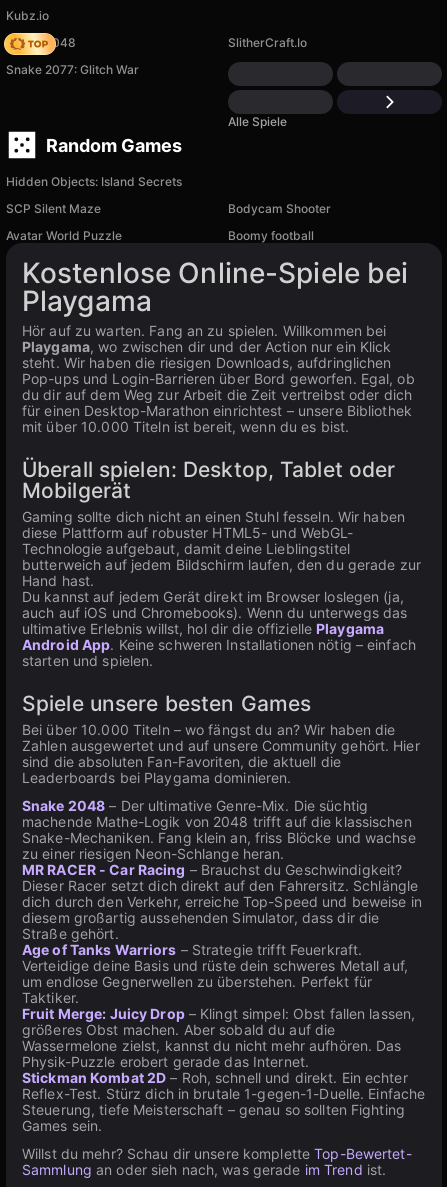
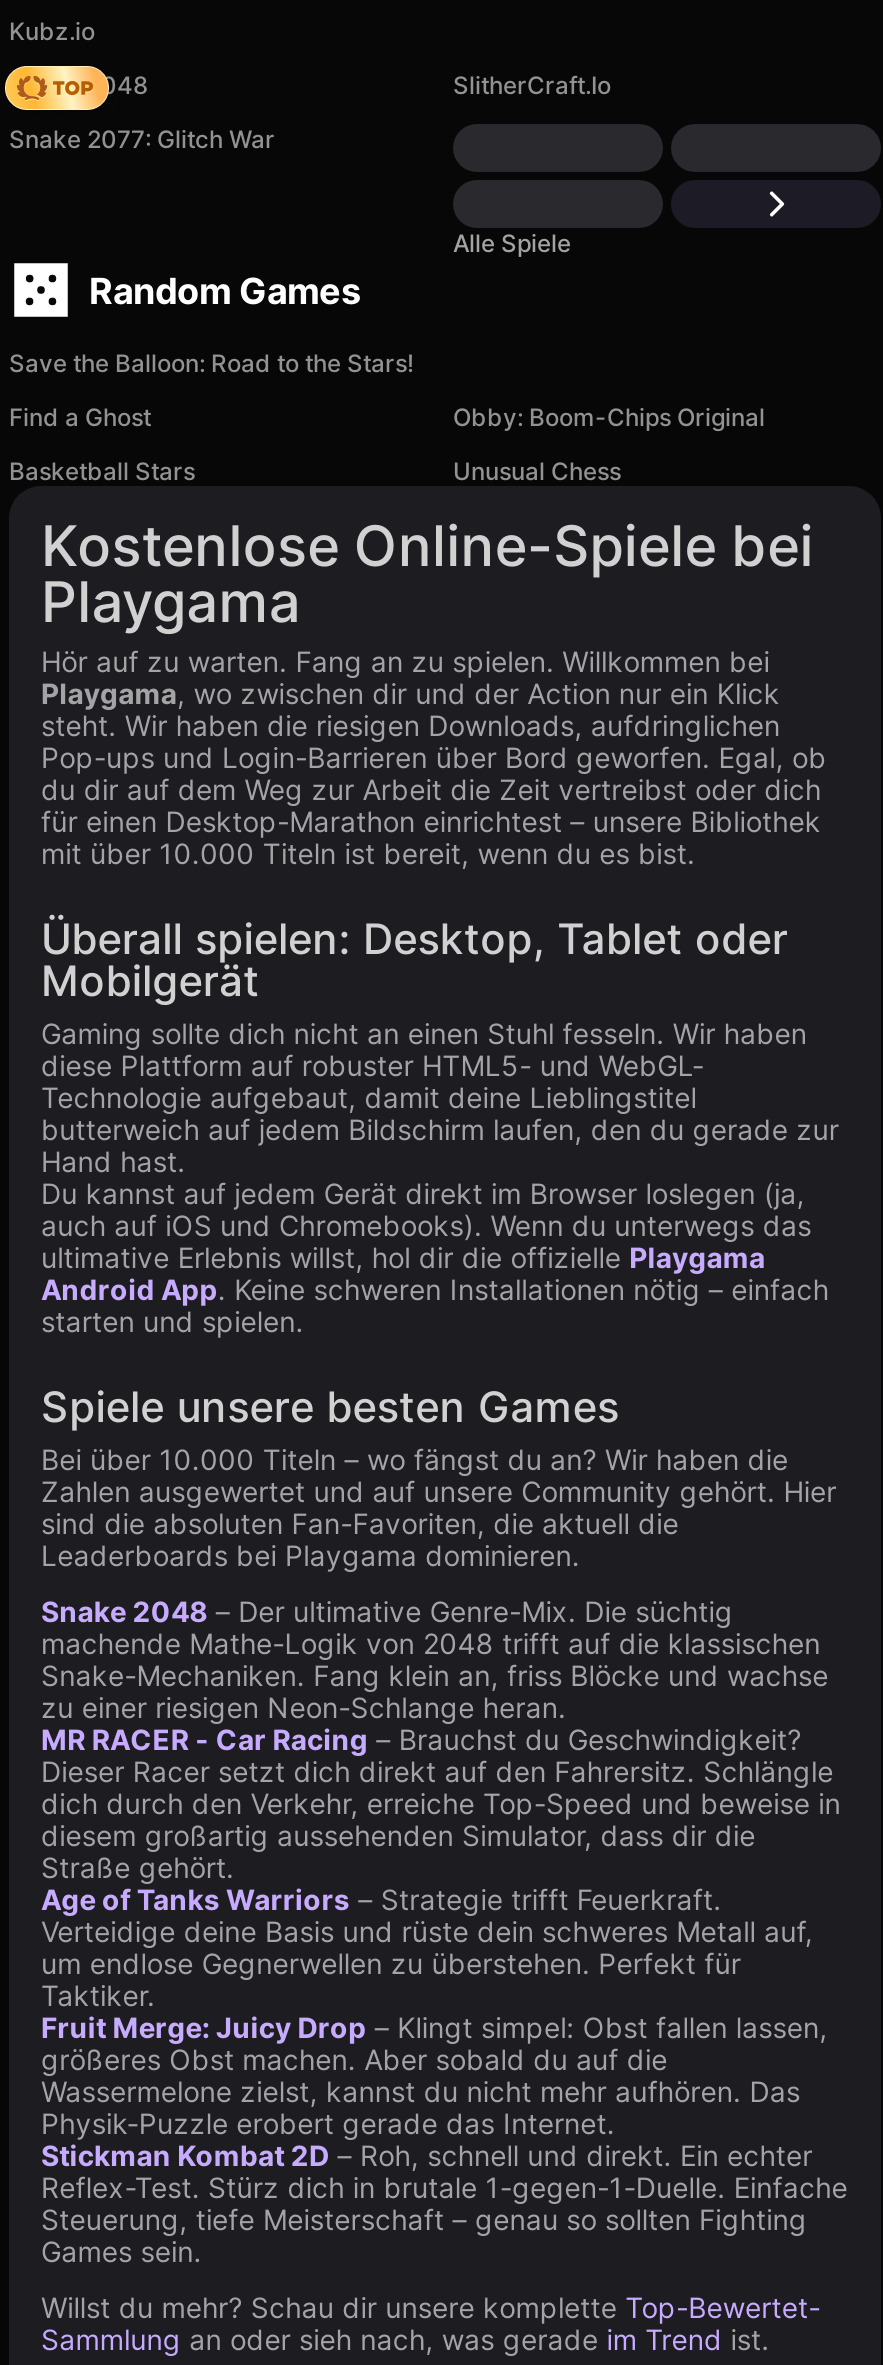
- Hidden Objects: Island Secrets
+ Save the Balloon: Road to the Stars!

- SCP Silent Maze
- Bodycam Shooter
+ Find a Ghost
+ Obby: Boom-Chips Original

- Avatar World Puzzle
- Boomy football
+ Basketball Stars
+ Unusual Chess
